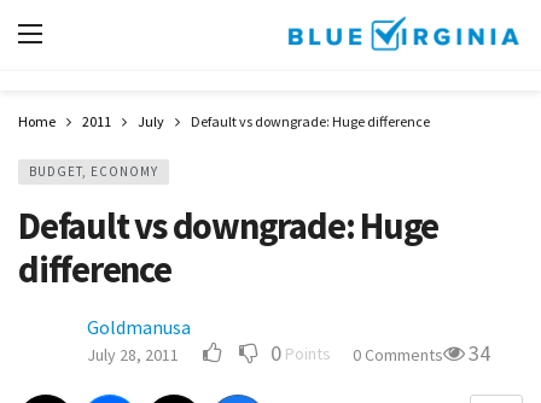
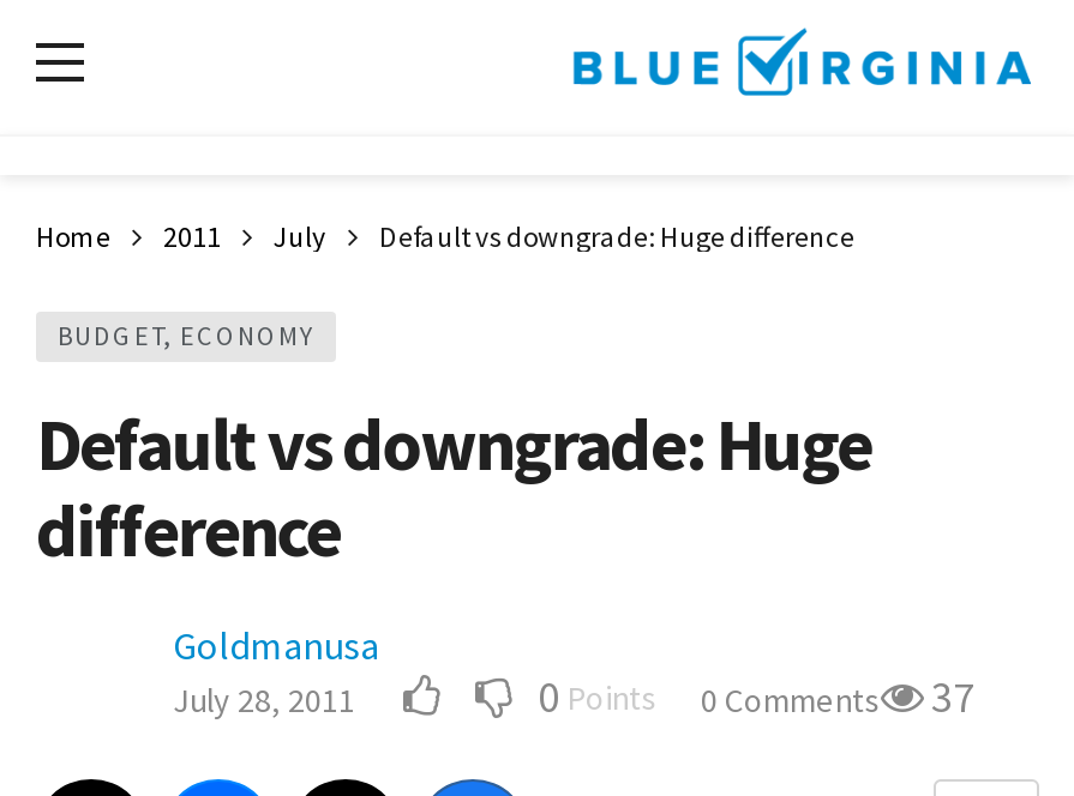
- 0 Points 0 Comments 34
+ 0 Points 0 Comments 37
